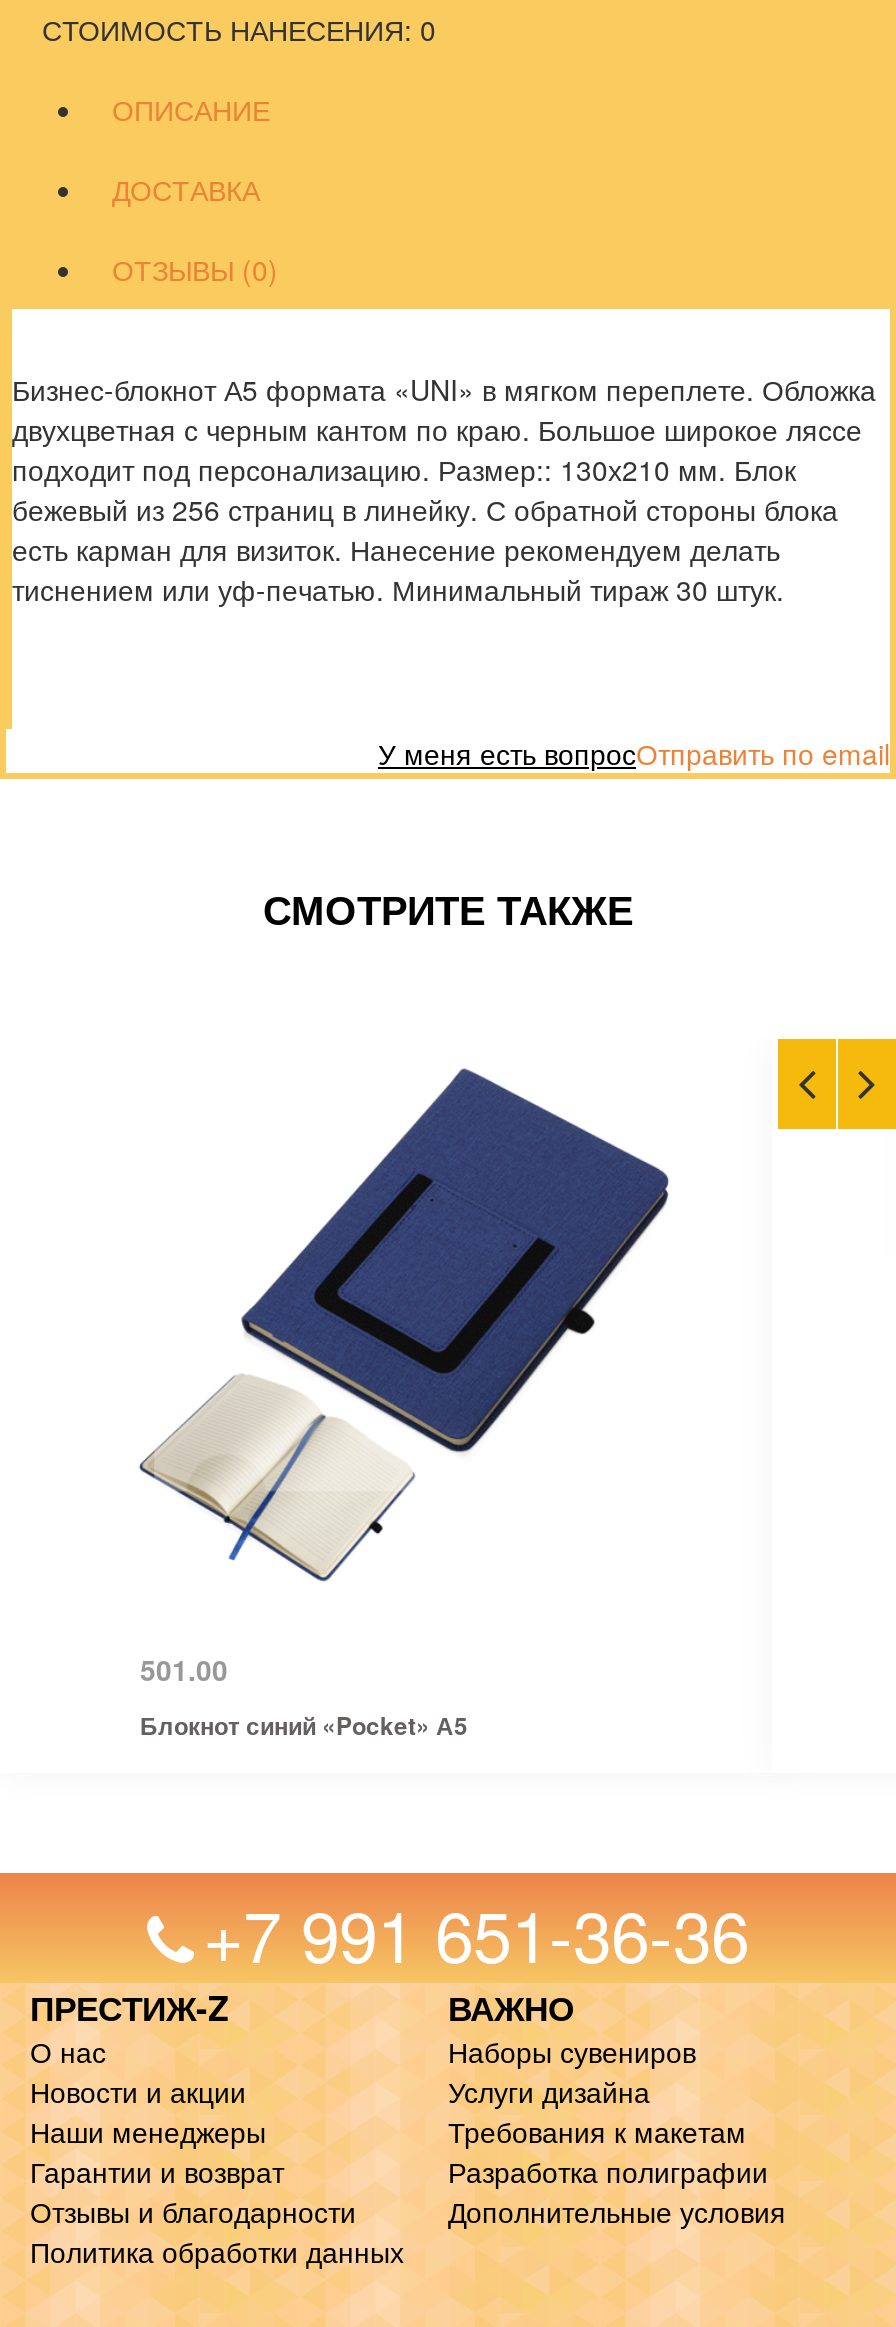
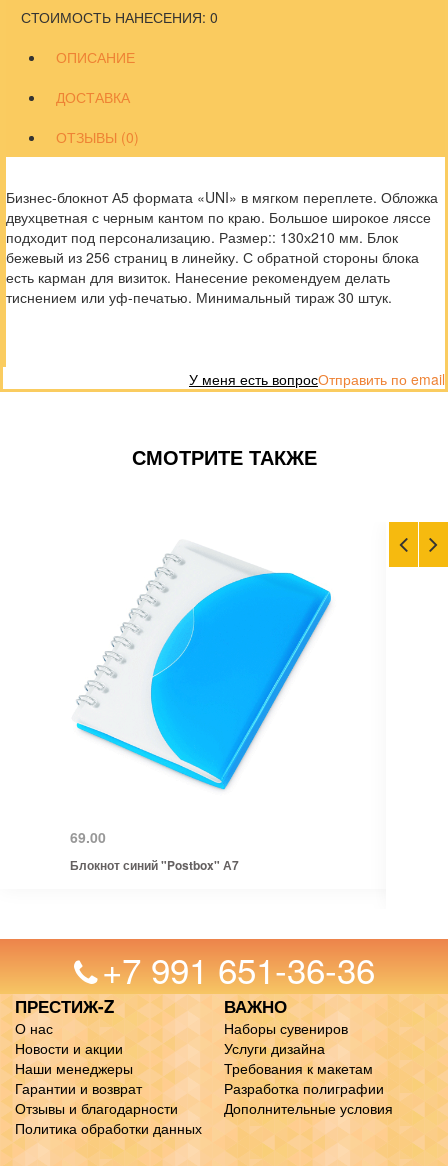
- [image]
- 501.00
+ [image]
+ 69.00

- Блокнот синий «Pocket» А5
+ Блокнот синий "Postbox" А7
